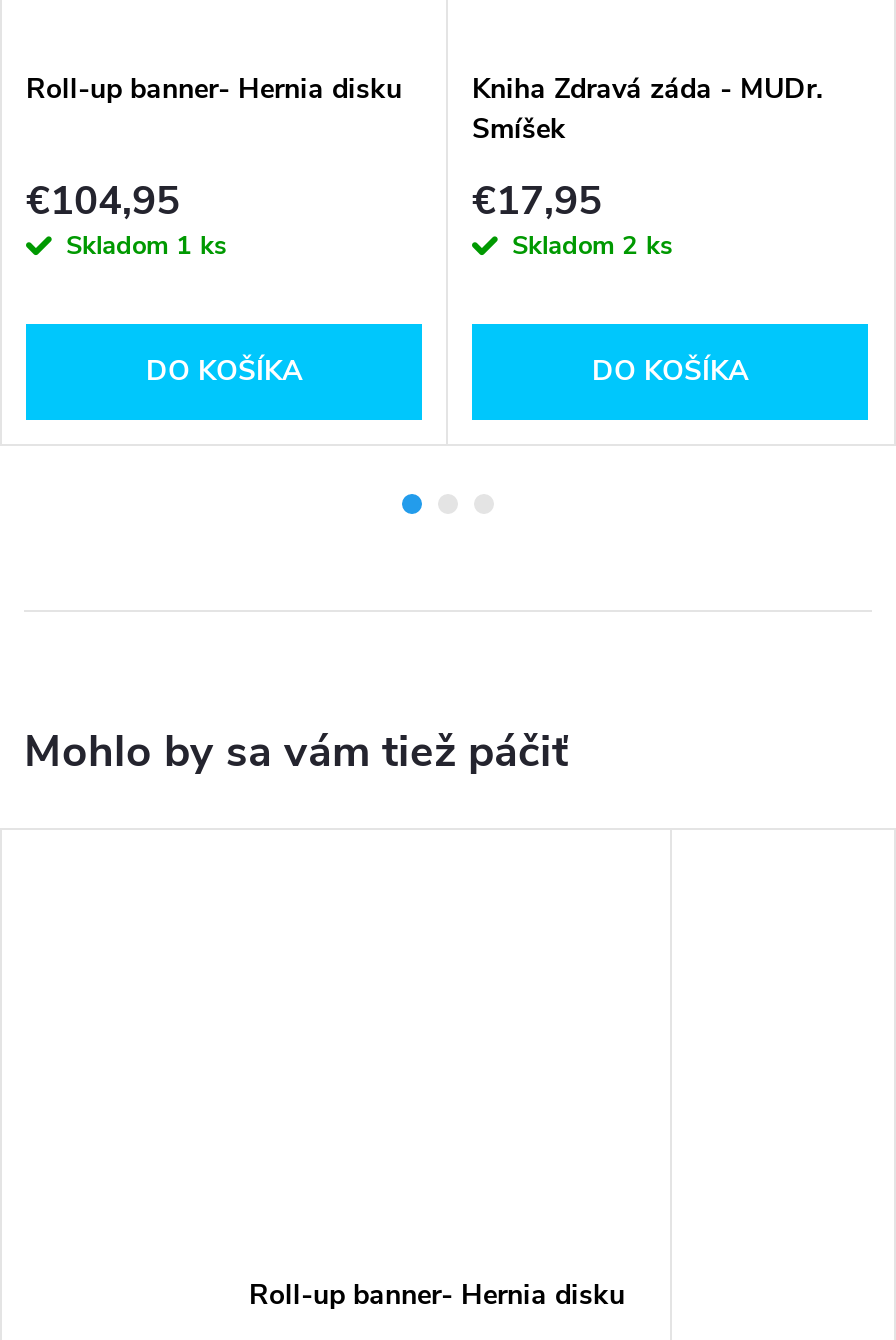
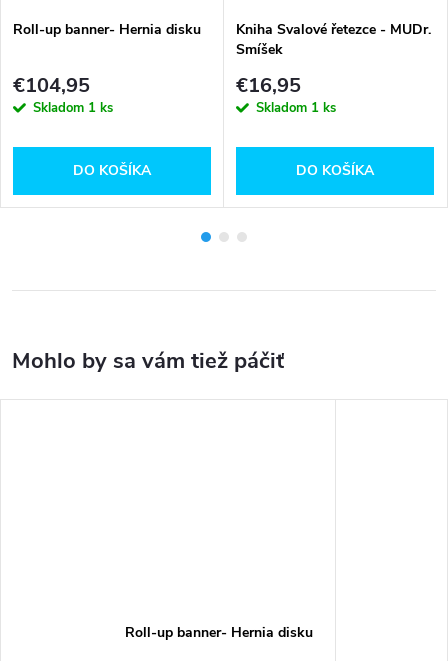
- Kniha Zdravá záda - MUDr.
+ Kniha Svalové řetezce - MUDr.

- €17,95
+ €16,95

- Skladom 2 ks
+ Skladom 1 ks
